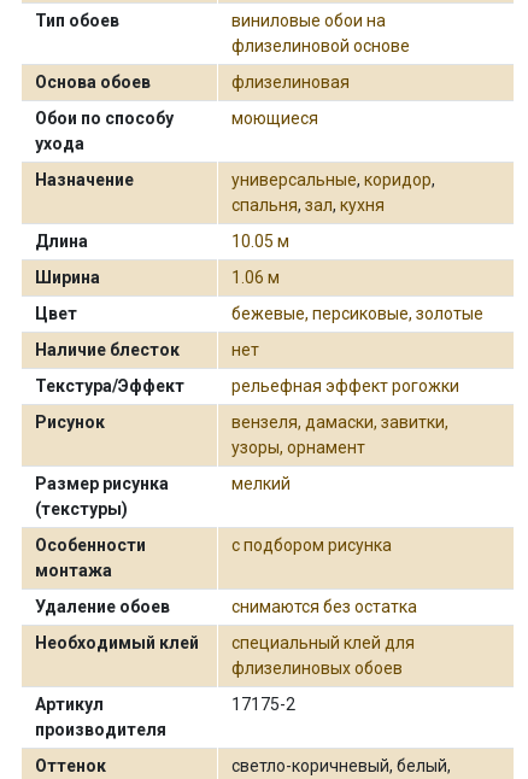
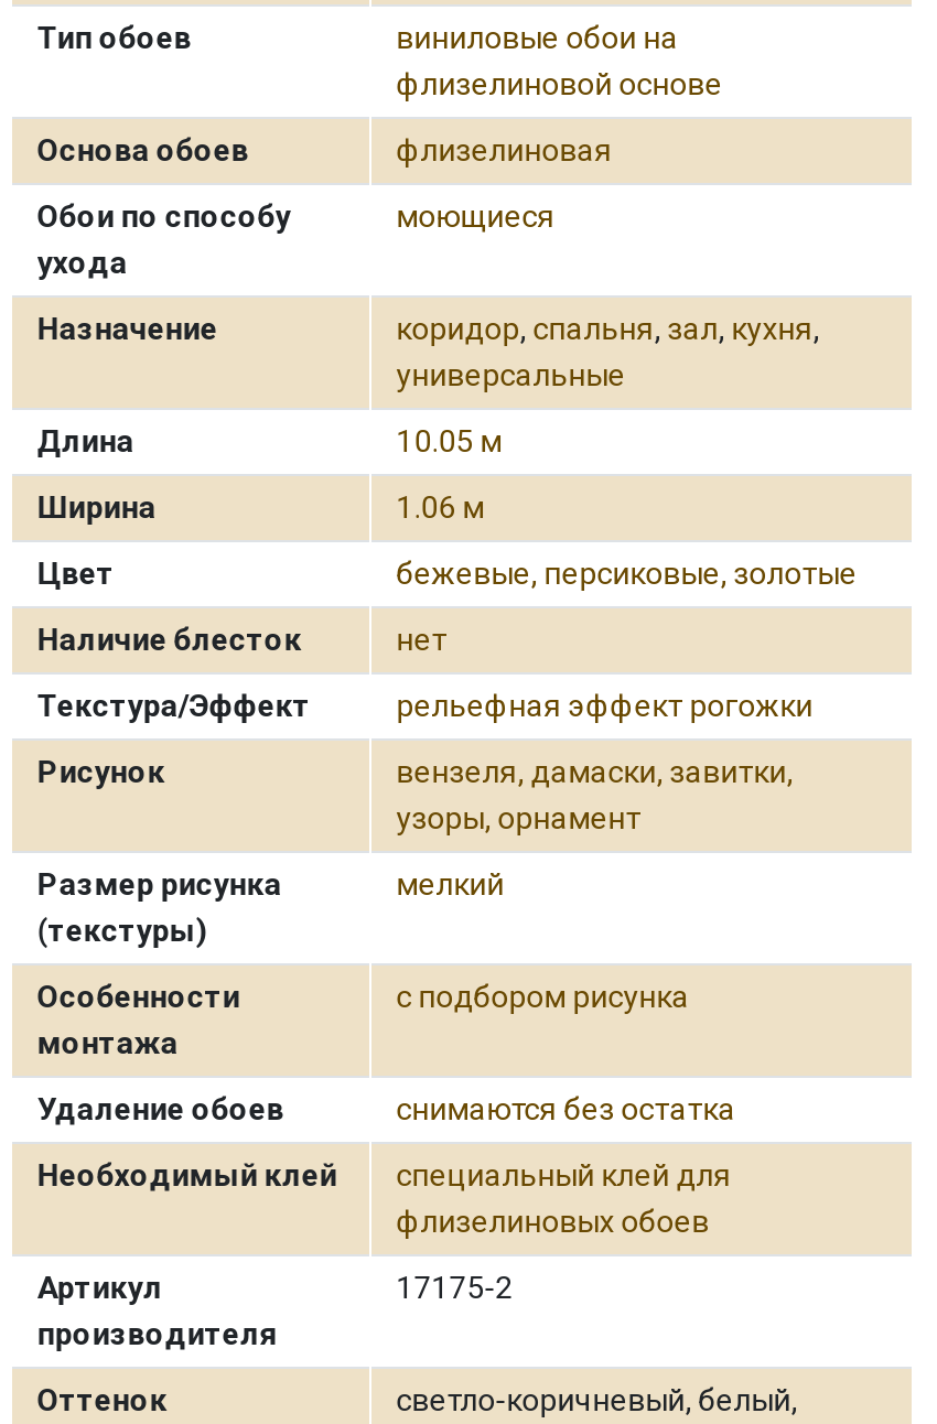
- универсальные, коридор,
- спальня, зал, кухня
+ коридор, спальня, зал, кухня,
+ универсальные
